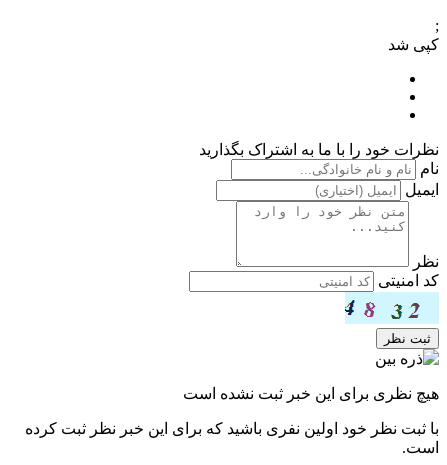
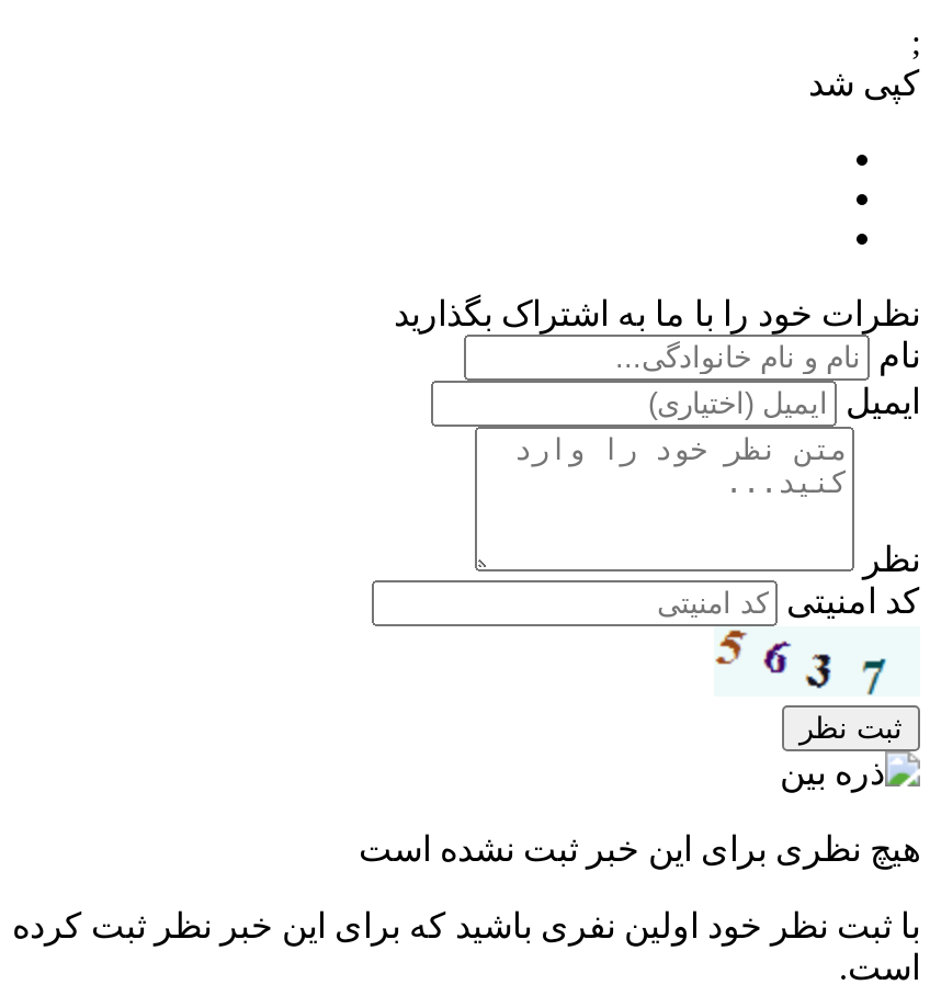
- [image]
+ [image]
